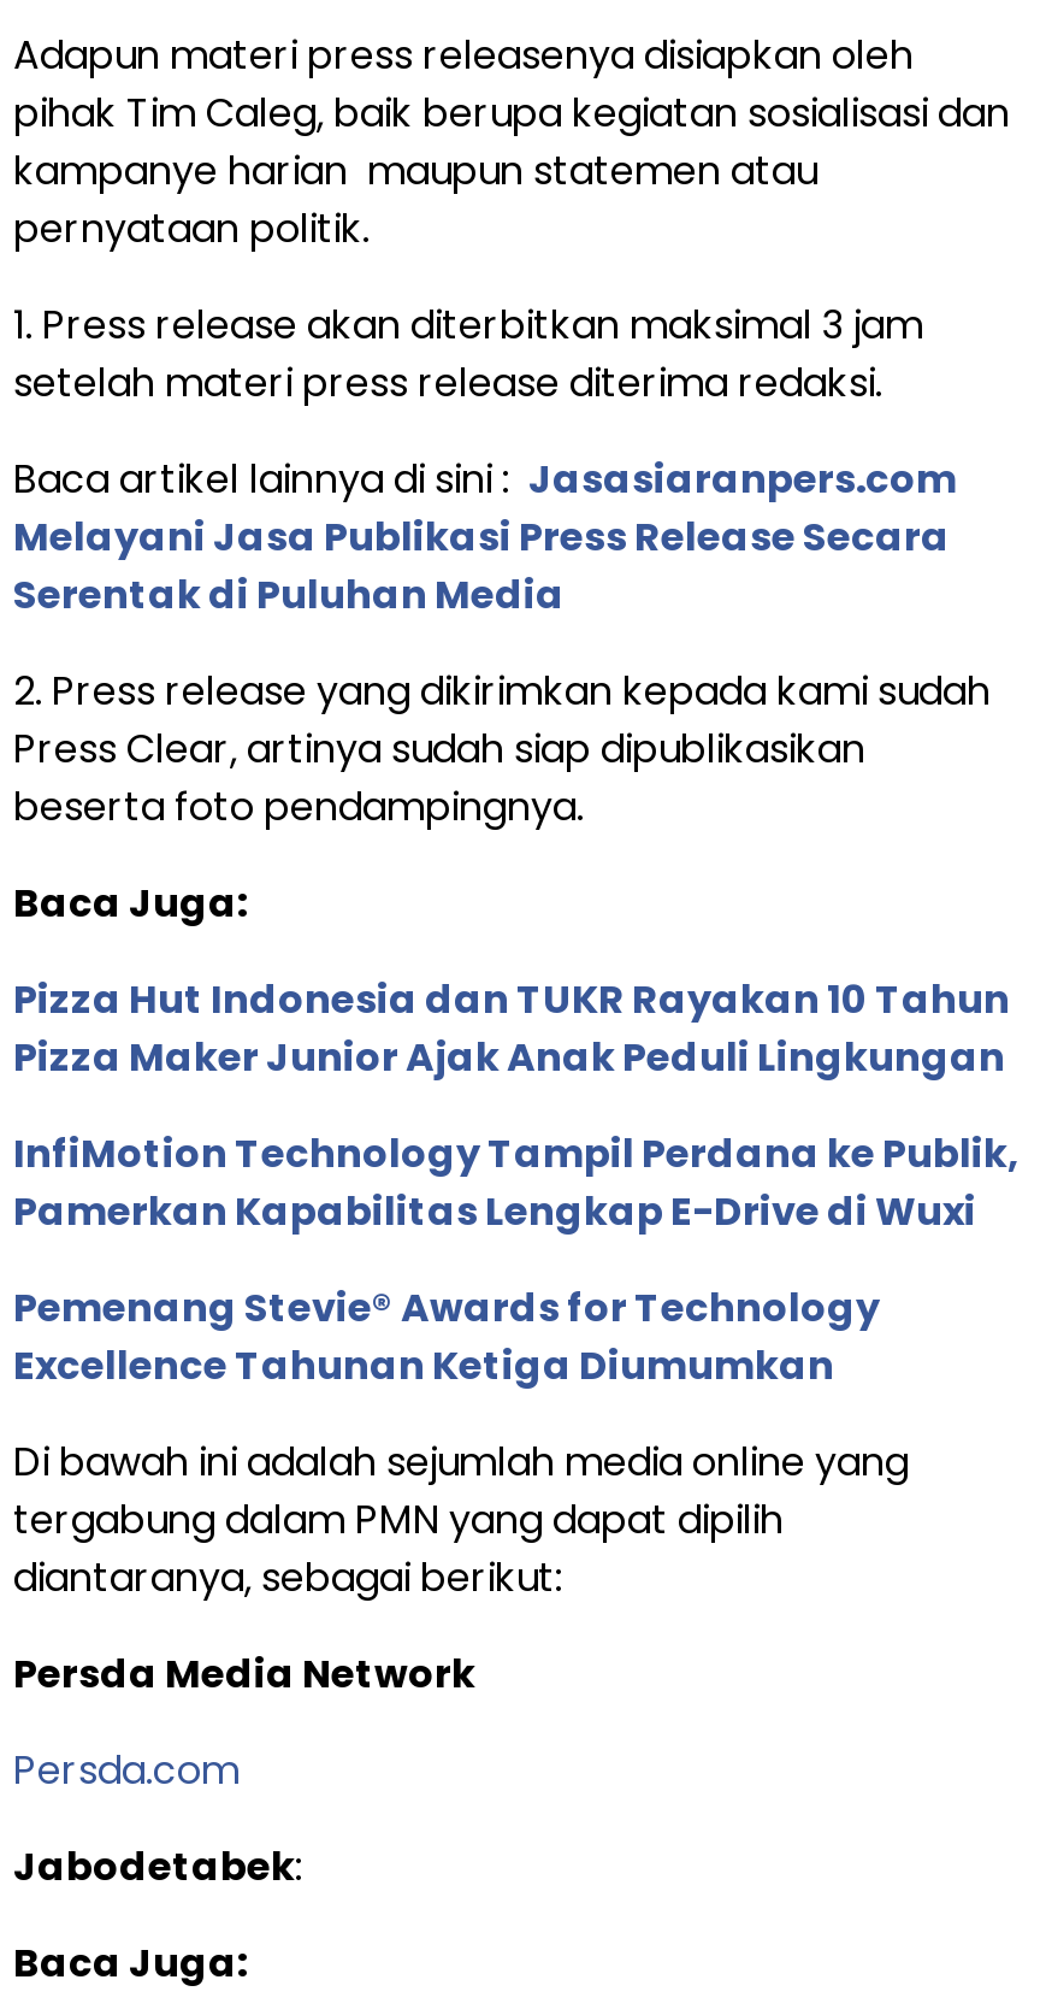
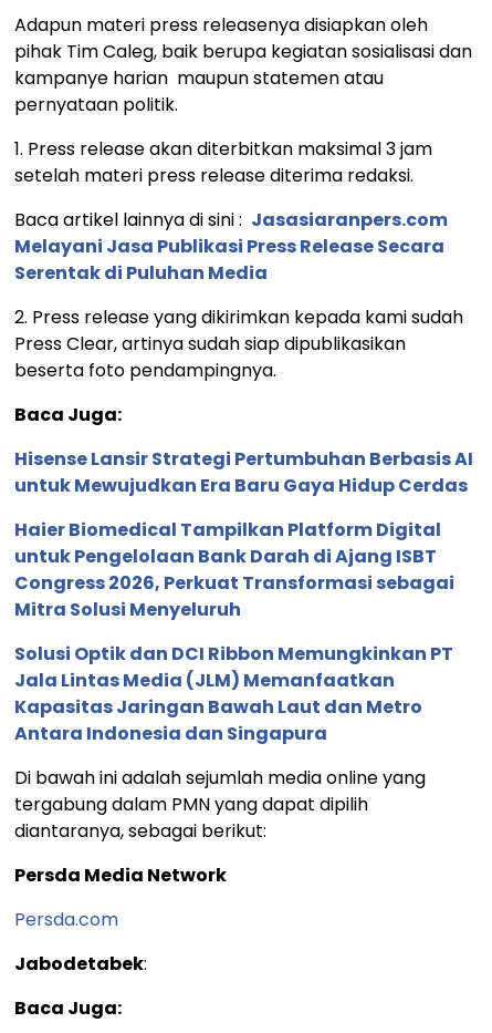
- Pizza Hut Indonesia dan TUKR Rayakan 10 Tahun
- Pizza Maker Junior Ajak Anak Peduli Lingkungan
+ Hisense Lansir Strategi Pertumbuhan Berbasis AI
+ untuk Mewujudkan Era Baru Gaya Hidup Cerdas

- InfiMotion Technology Tampil Perdana ke Publik,
- Pamerkan Kapabilitas Lengkap E-Drive di Wuxi
+ Haier Biomedical Tampilkan Platform Digital
+ untuk Pengelolaan Bank Darah di Ajang ISBT
+ Congress 2026, Perkuat Transformasi sebagai
+ Mitra Solusi Menyeluruh

- Pemenang Stevie® Awards for Technology
- Excellence Tahunan Ketiga Diumumkan
+ Solusi Optik dan DCI Ribbon Memungkinkan PT
+ Jala Lintas Media (JLM) Memanfaatkan
+ Kapasitas Jaringan Bawah Laut dan Metro
+ Antara Indonesia dan Singapura
